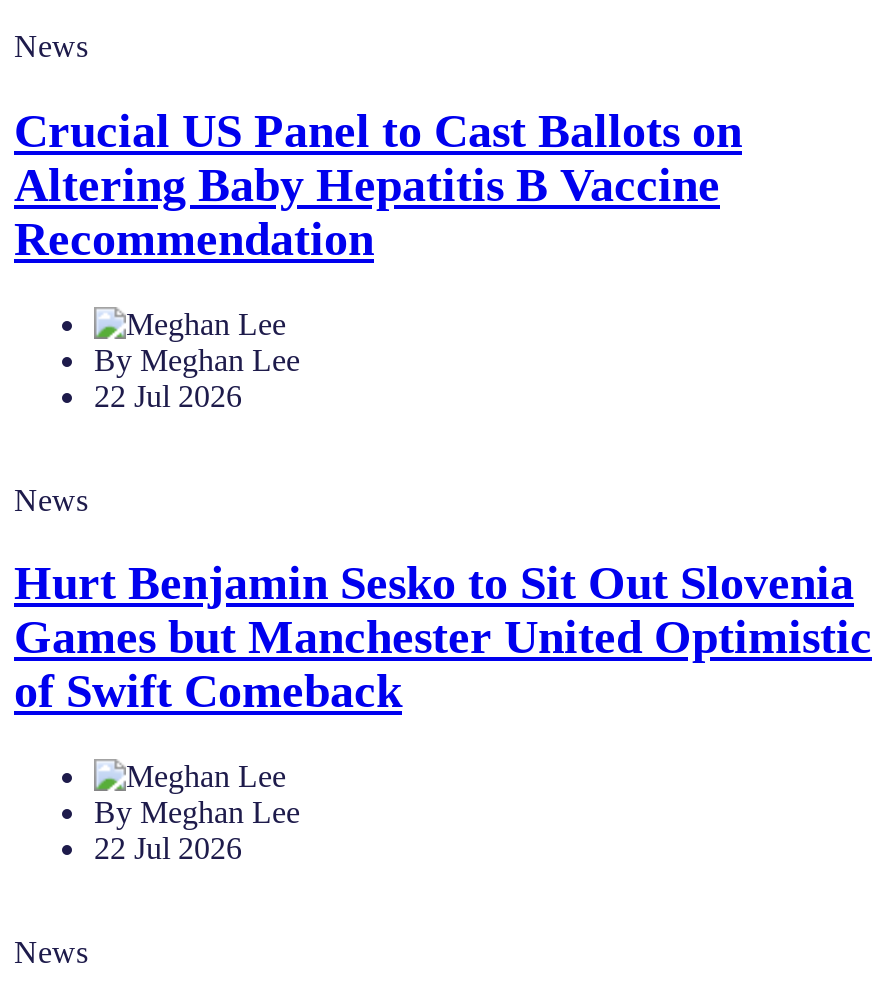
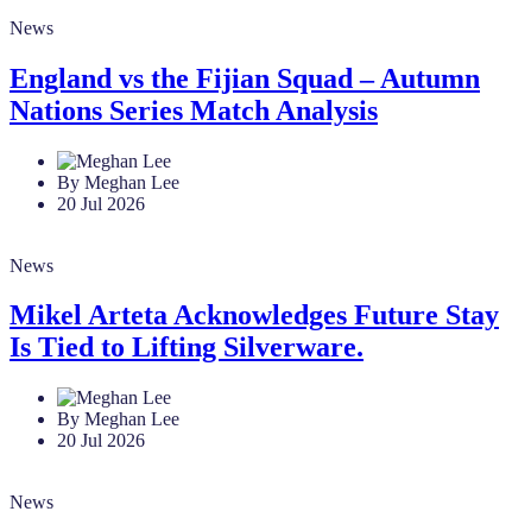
- Crucial US Panel to Cast Ballots on
- Altering Baby Hepatitis B Vaccine
- Recommendation
+ England vs the Fijian Squad – Autumn
+ Nations Series Match Analysis

- 22 Jul 2026
+ 20 Jul 2026

- Hurt Benjamin Sesko to Sit Out Slovenia
- Games but Manchester United Optimistic
- of Swift Comeback
+ Mikel Arteta Acknowledges Future Stay
+ Is Tied to Lifting Silverware.

- 22 Jul 2026
+ 20 Jul 2026
